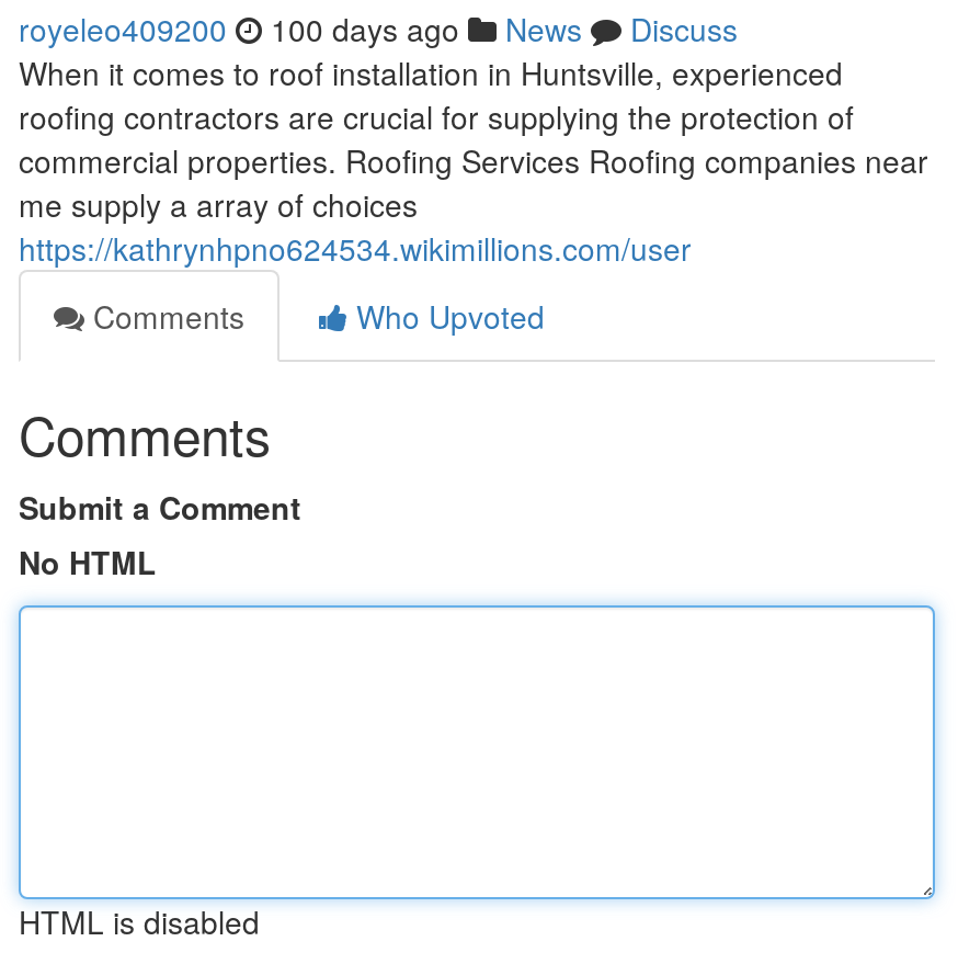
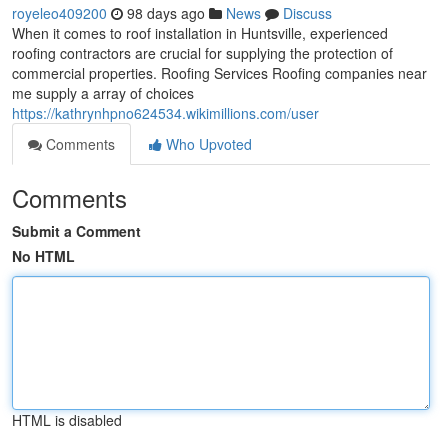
- royeleo409200 100 days ago News Discuss
+ royeleo409200 98 days ago News Discuss
